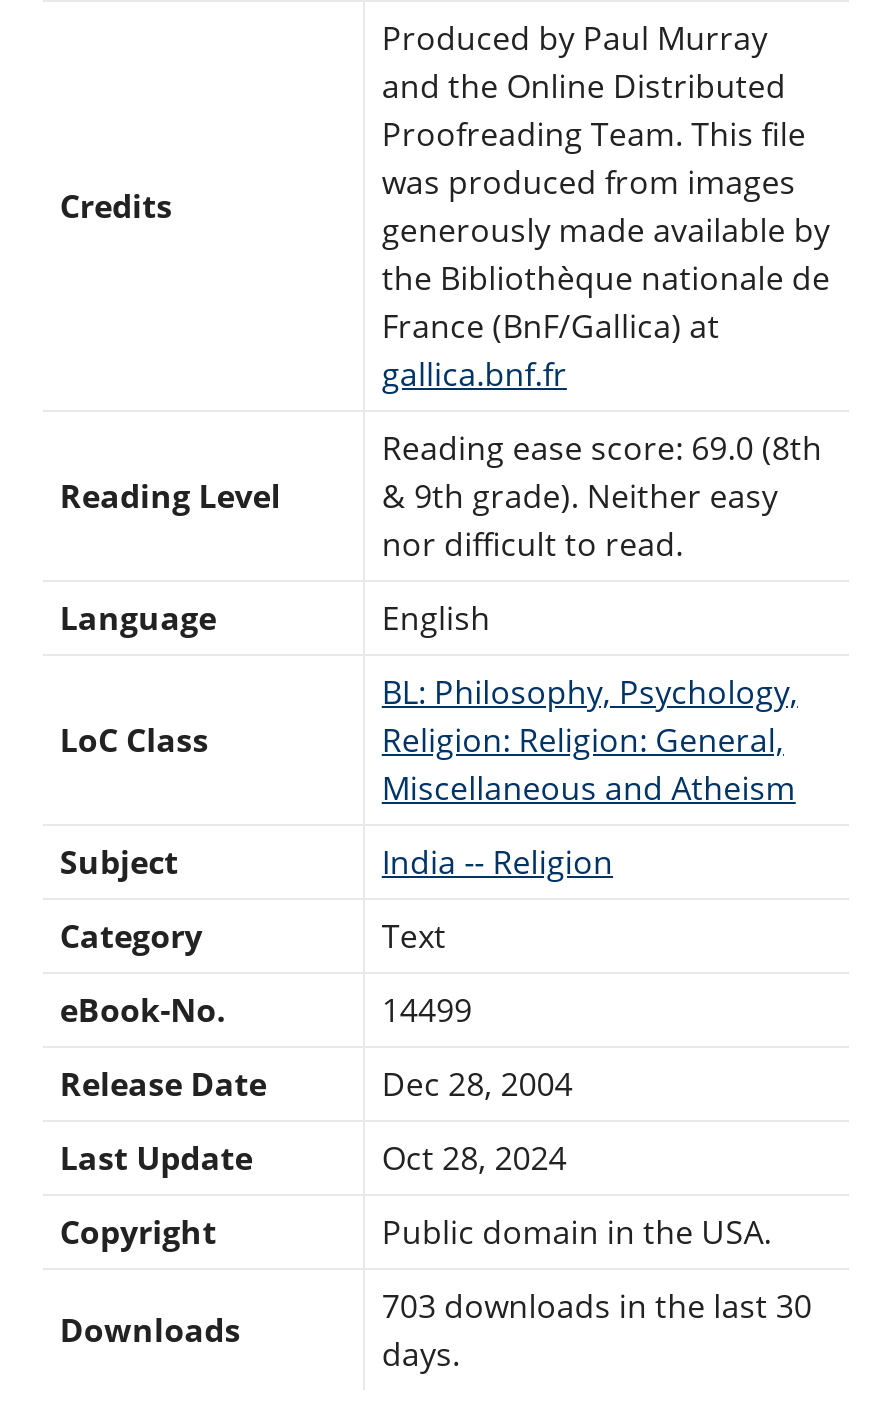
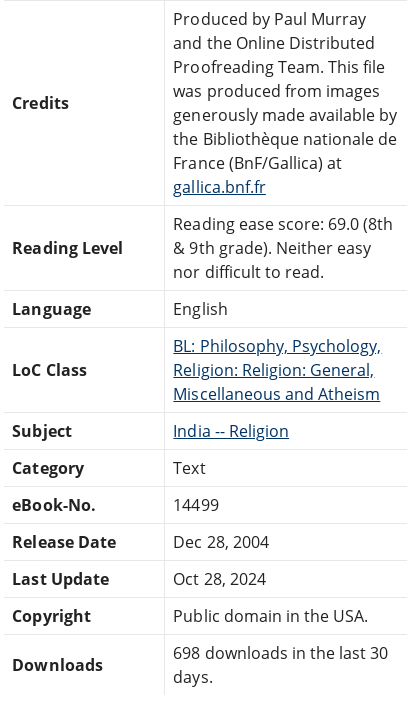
- 703 downloads in the last 30
+ 698 downloads in the last 30
